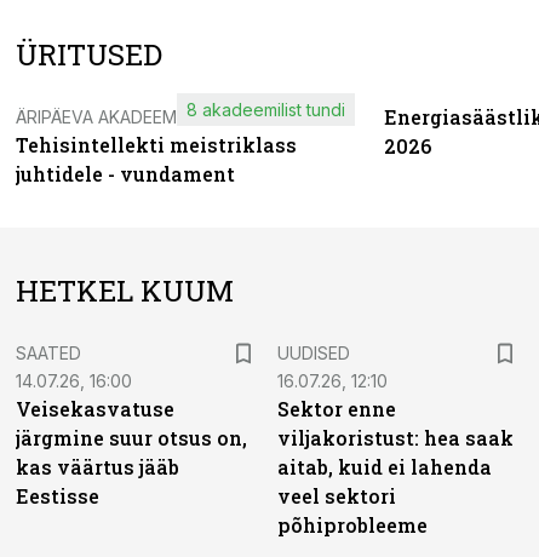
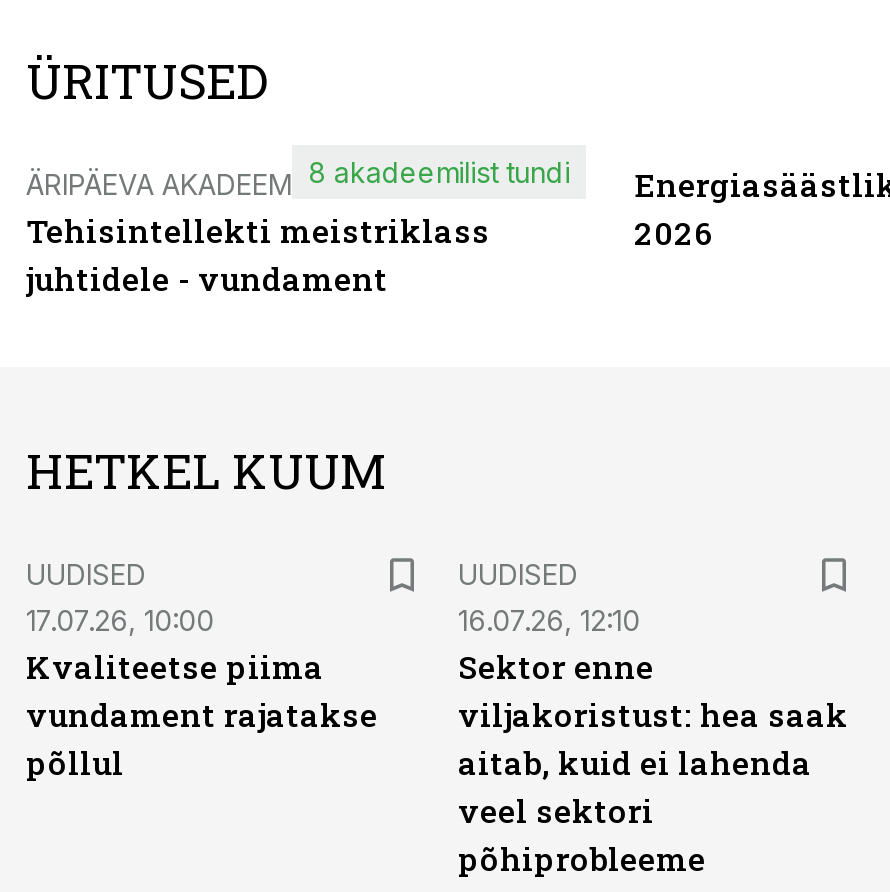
- SAATED
- 14.07.26, 16:00
- Veisekasvatuse
- järgmine suur otsus on,
- kas väärtus jääb
- Eestisse
+ UUDISED
+ 17.07.26, 10:00
+ Kvaliteetse piima
+ vundament rajatakse
+ põllul
